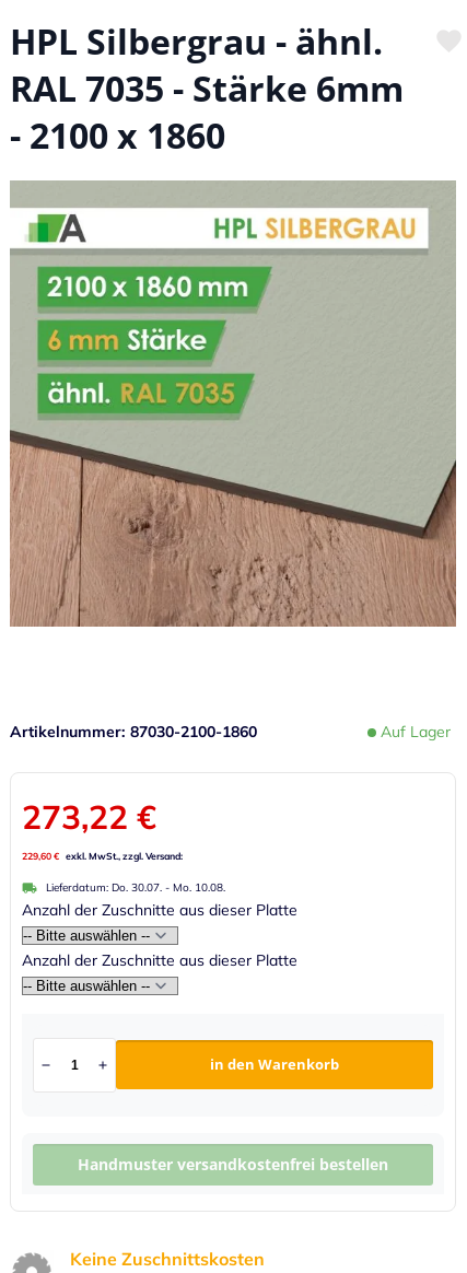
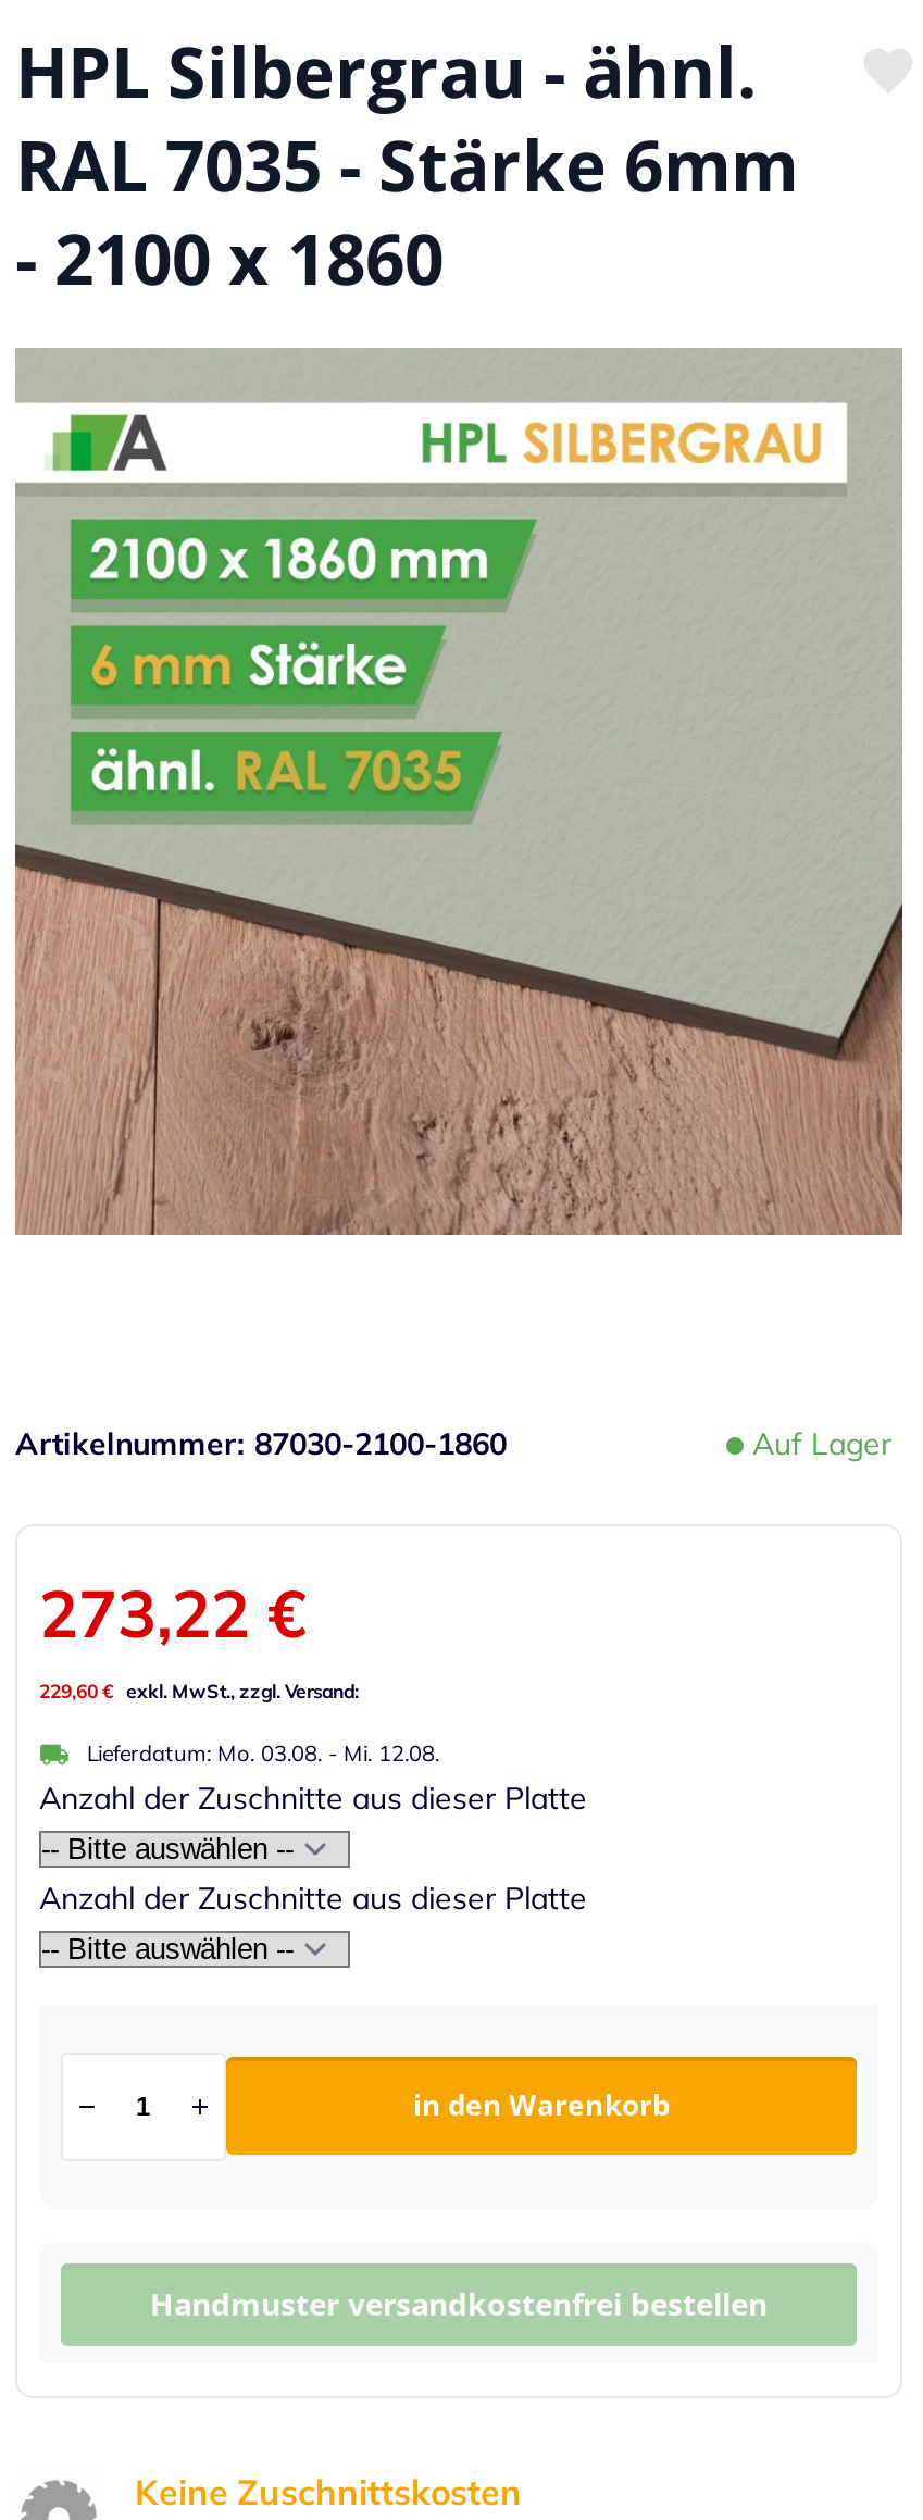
- Lieferdatum: Do. 30.07. - Mo. 10.08.
+ Lieferdatum: Mo. 03.08. - Mi. 12.08.
